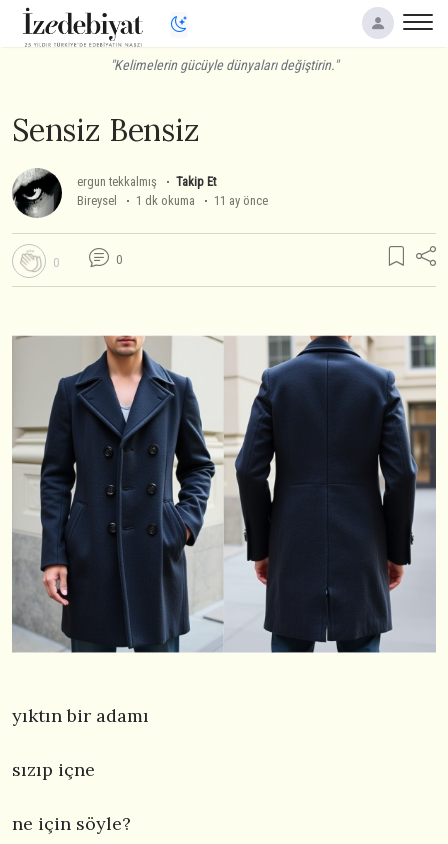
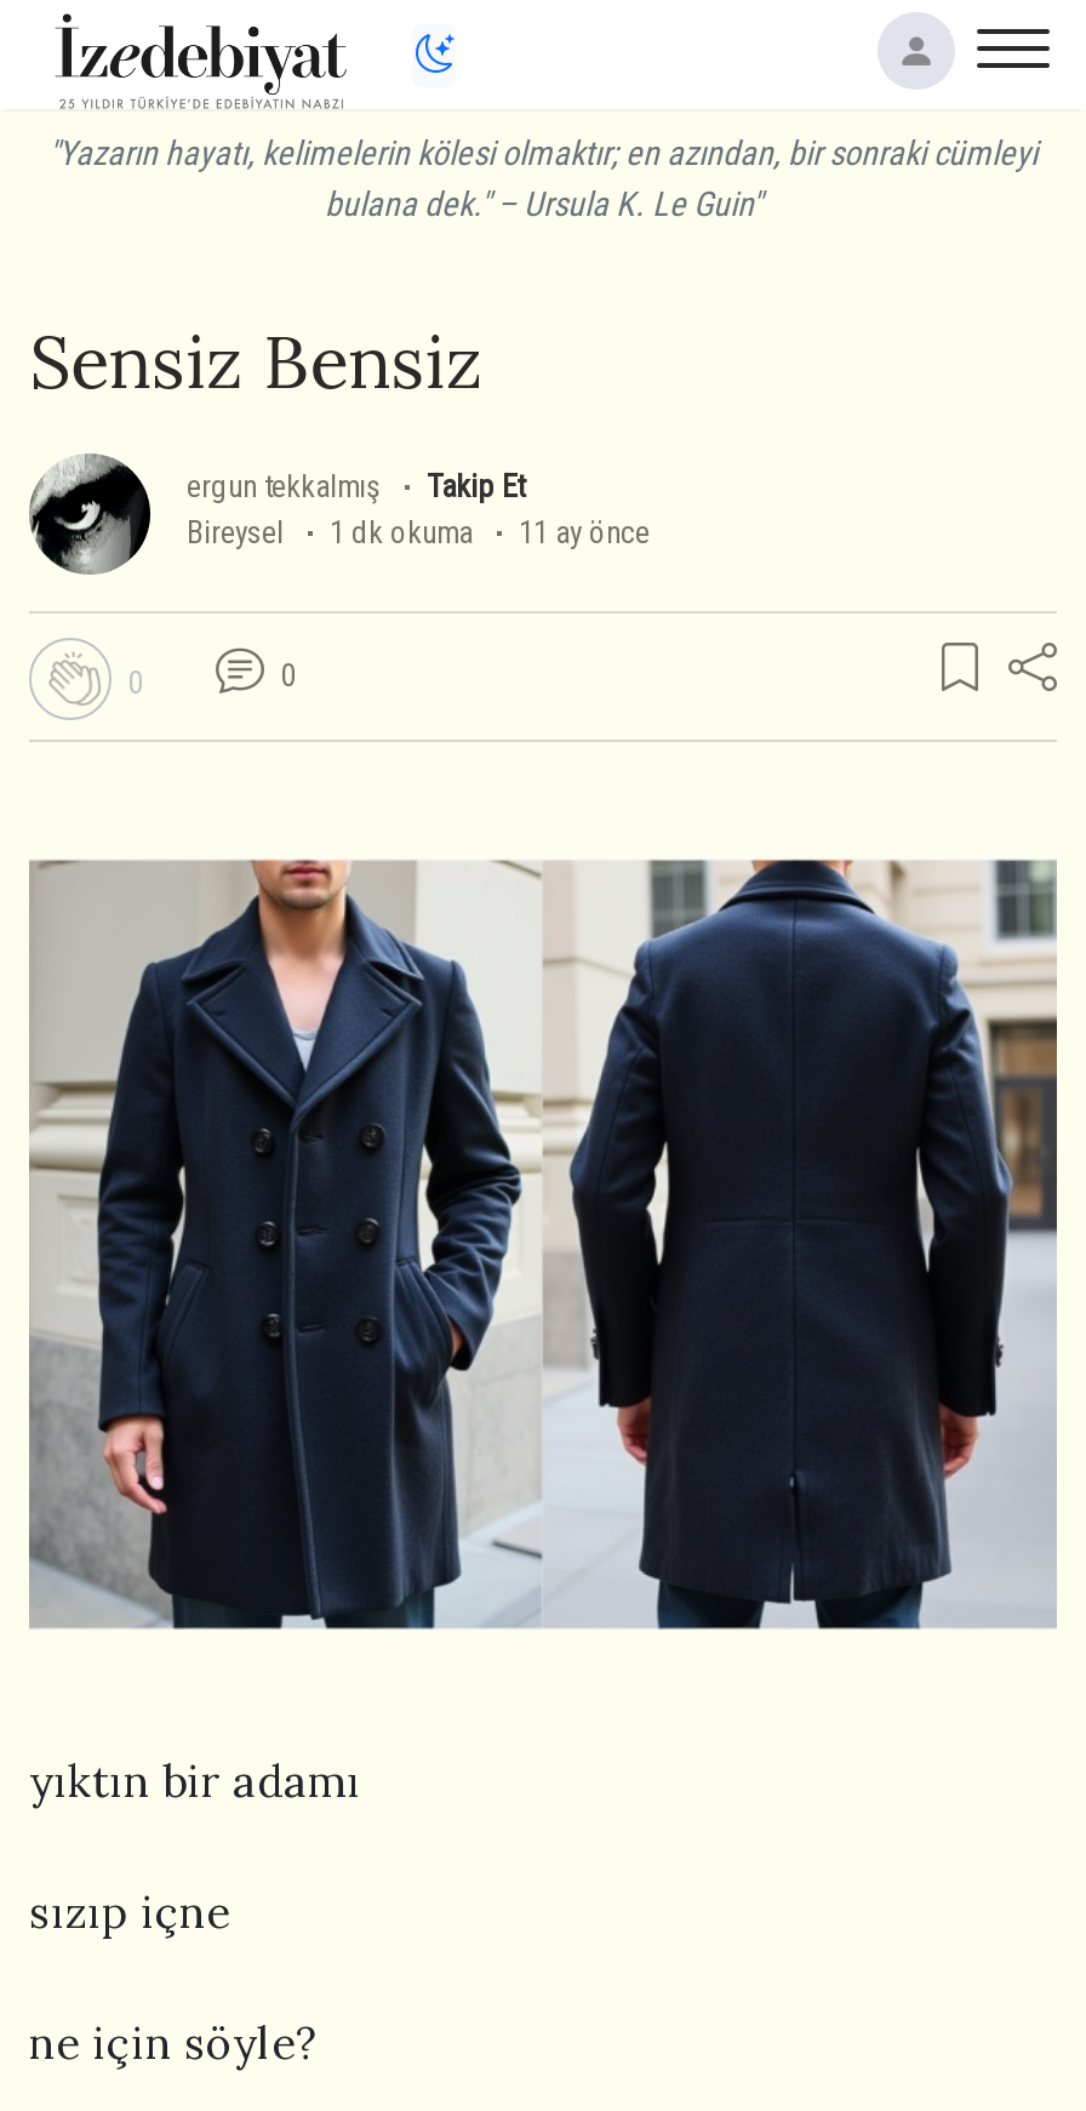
- "Kelimelerin gücüyle dünyaları değiştirin."
+ "Yazarın hayatı, kelimelerin kölesi olmaktır; en azından, bir sonraki cümleyi
+ bulana dek." – Ursula K. Le Guin"
